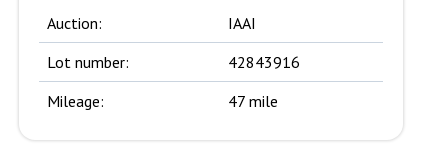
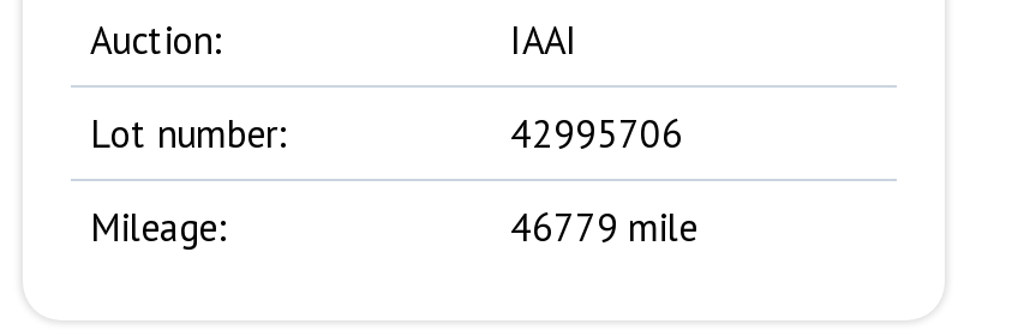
- 42843916
+ 42995706

- 47 mile
+ 46779 mile
